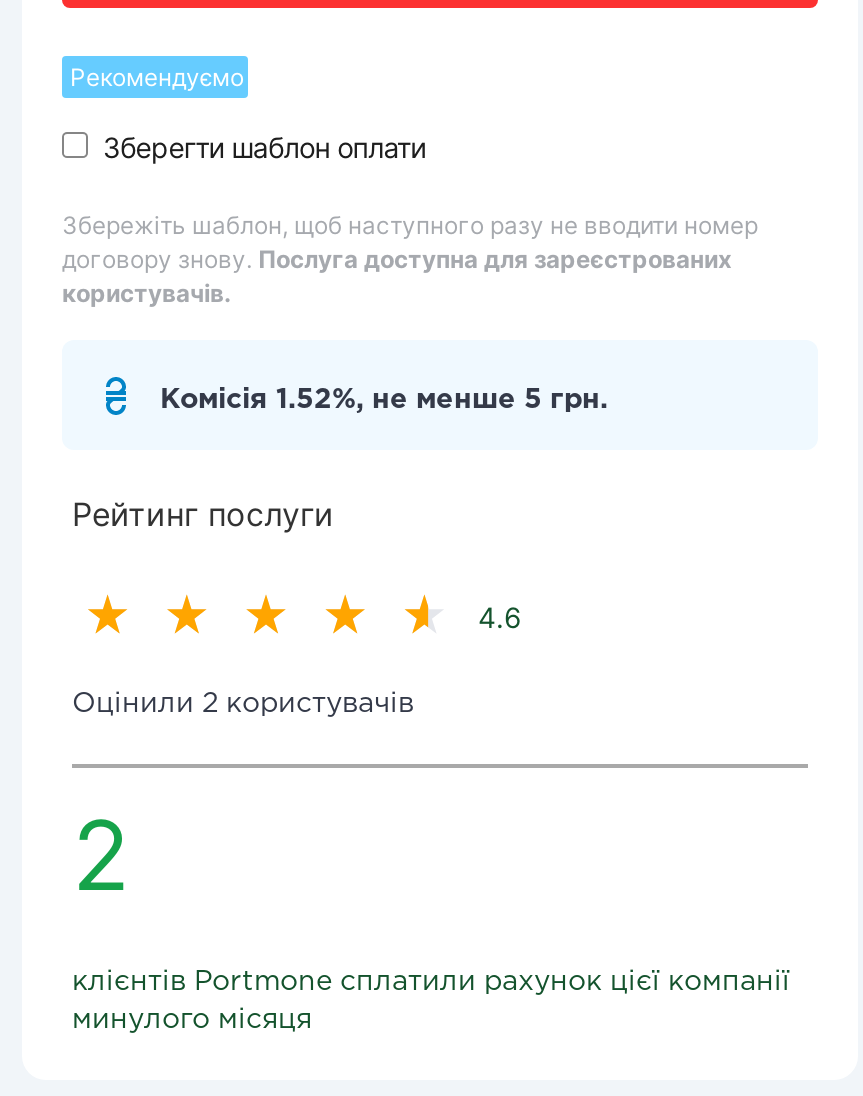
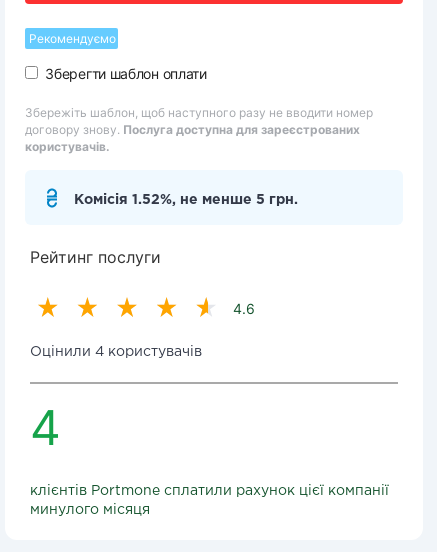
- Оцінили 2 користувачів
+ Оцінили 4 користувачів

- 2
+ 4
